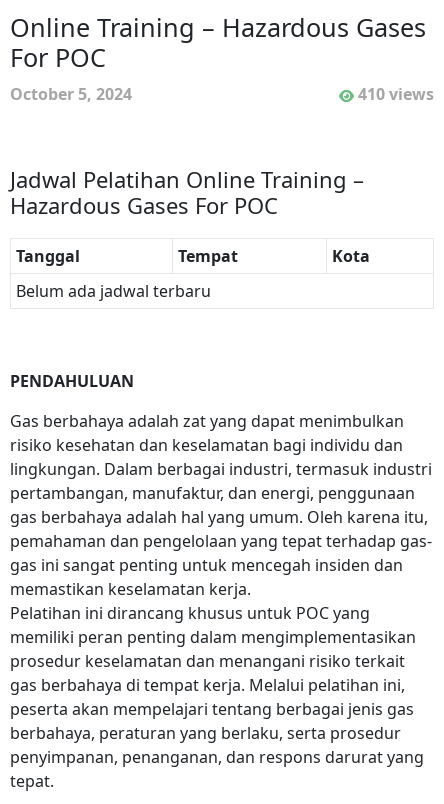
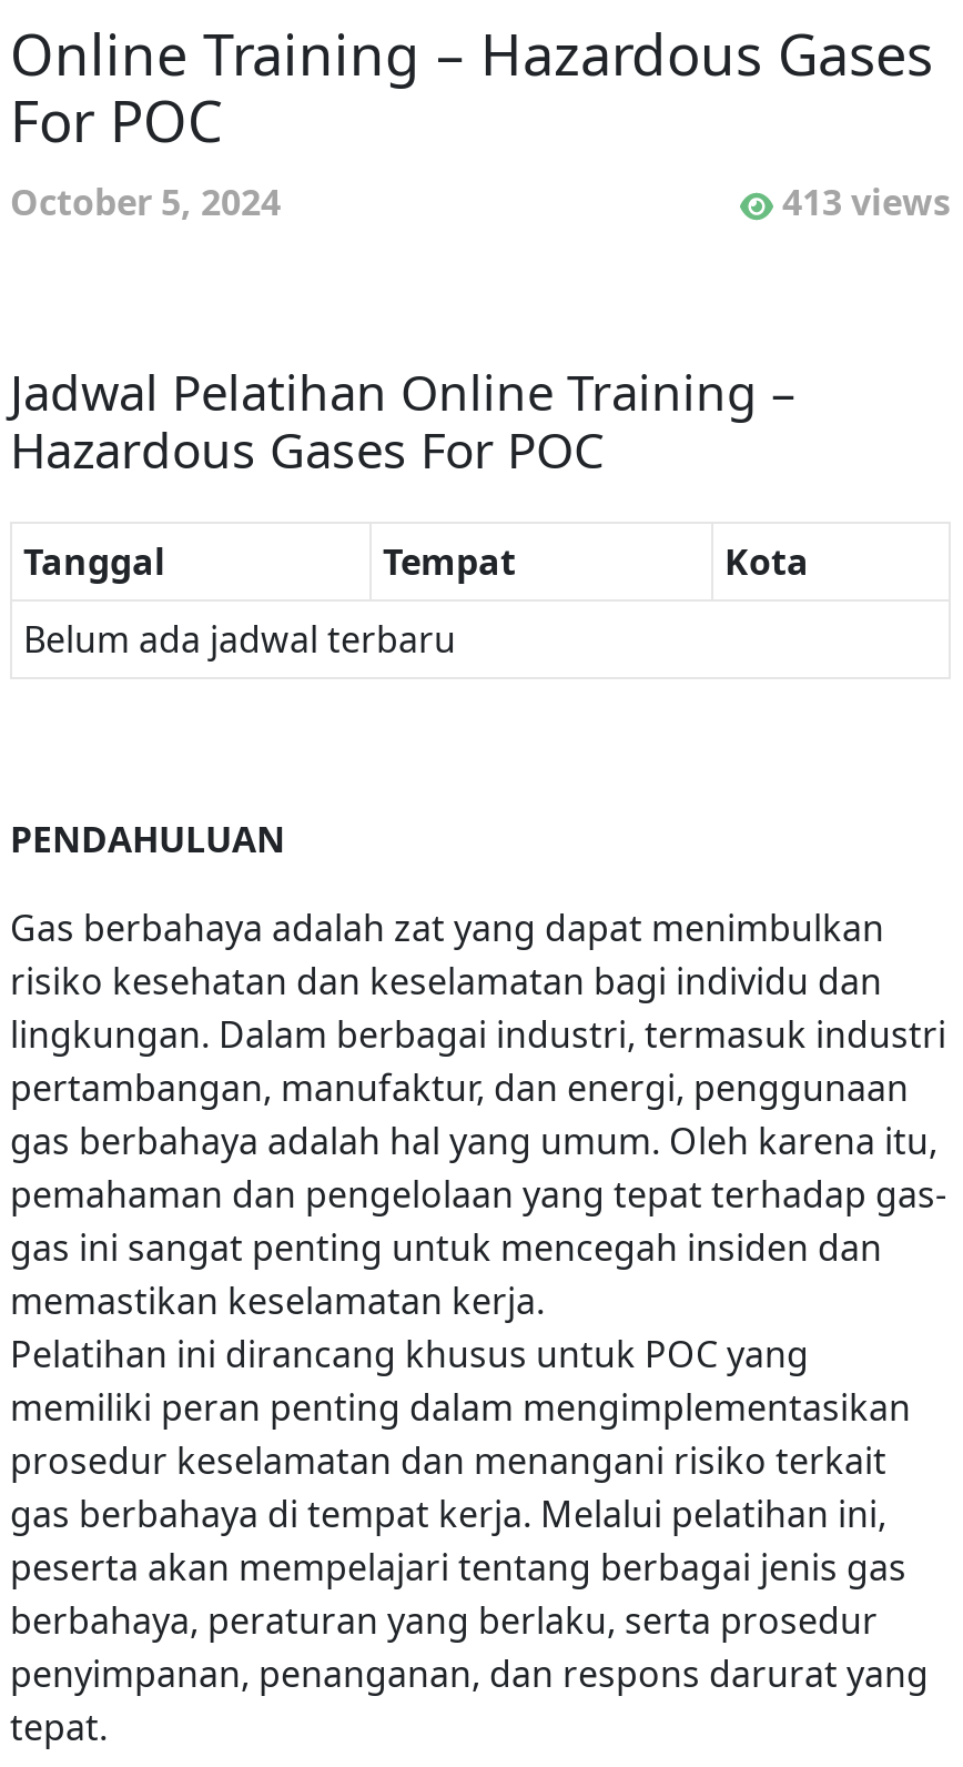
- 410 views
+ 413 views
